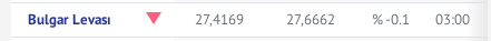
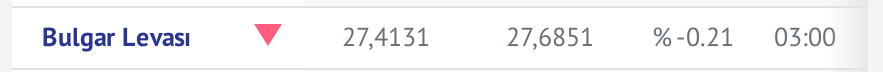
- 27,4169
+ 27,4131

- 27,6662
+ 27,6851

- % -0.1
+ % -0.21
